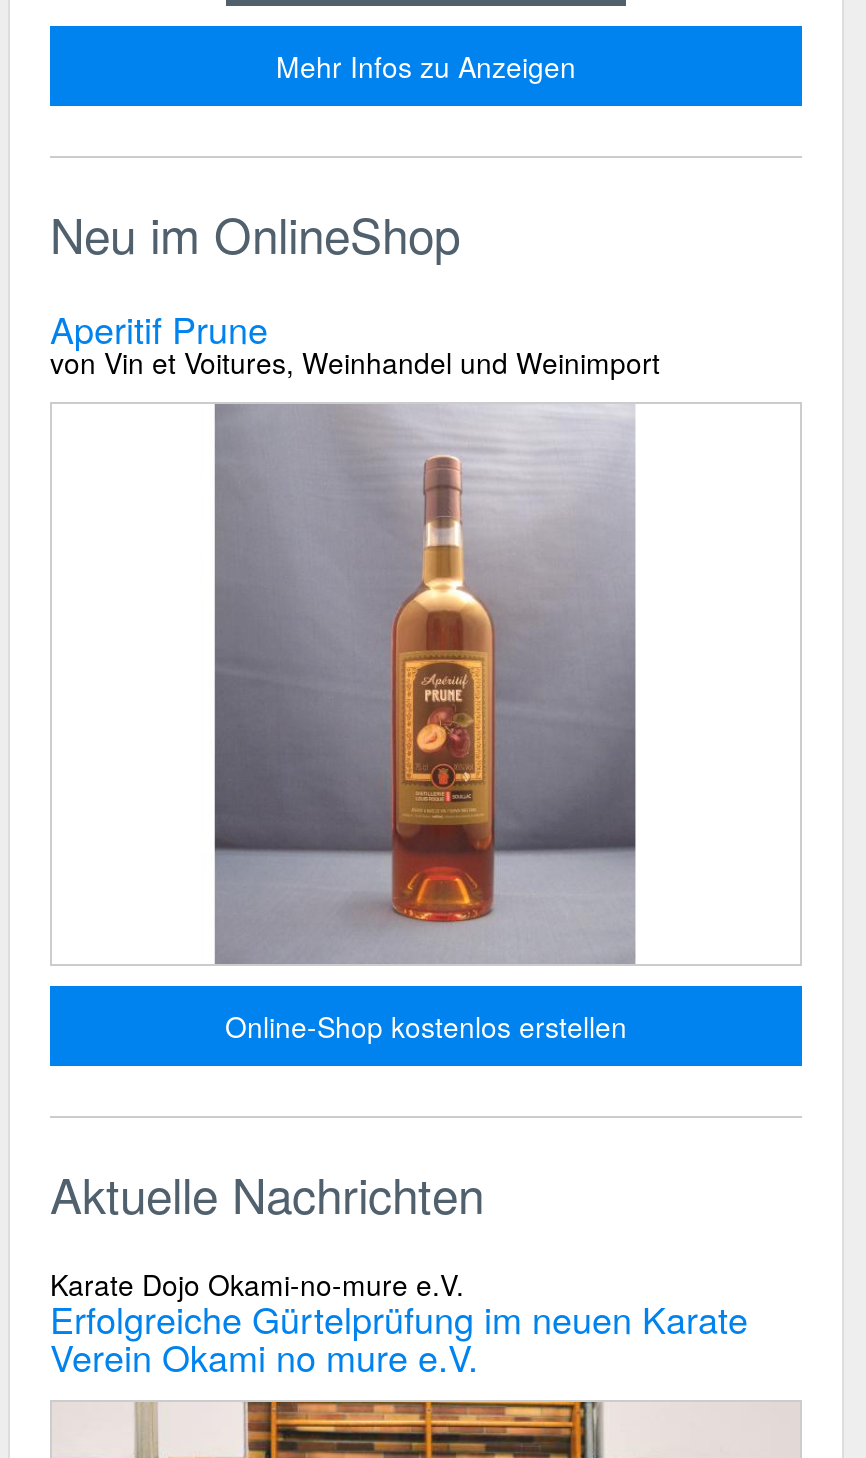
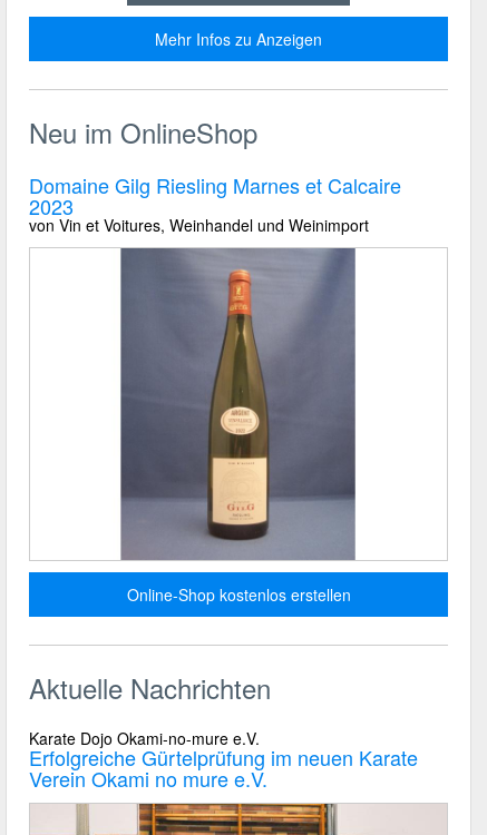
- Aperitif Prune
+ Domaine Gilg Riesling Marnes et Calcaire
+ 2023

- [image]
+ [image]
